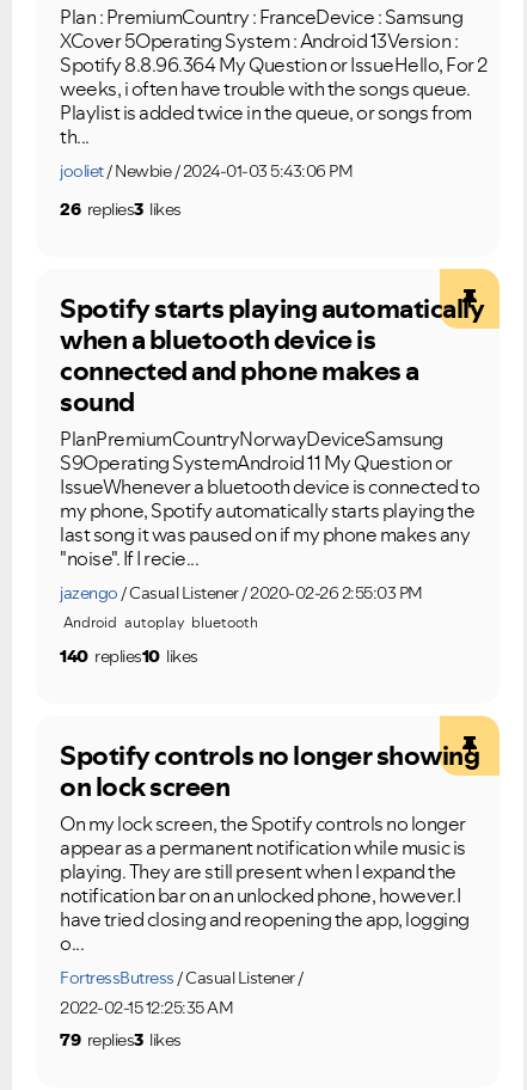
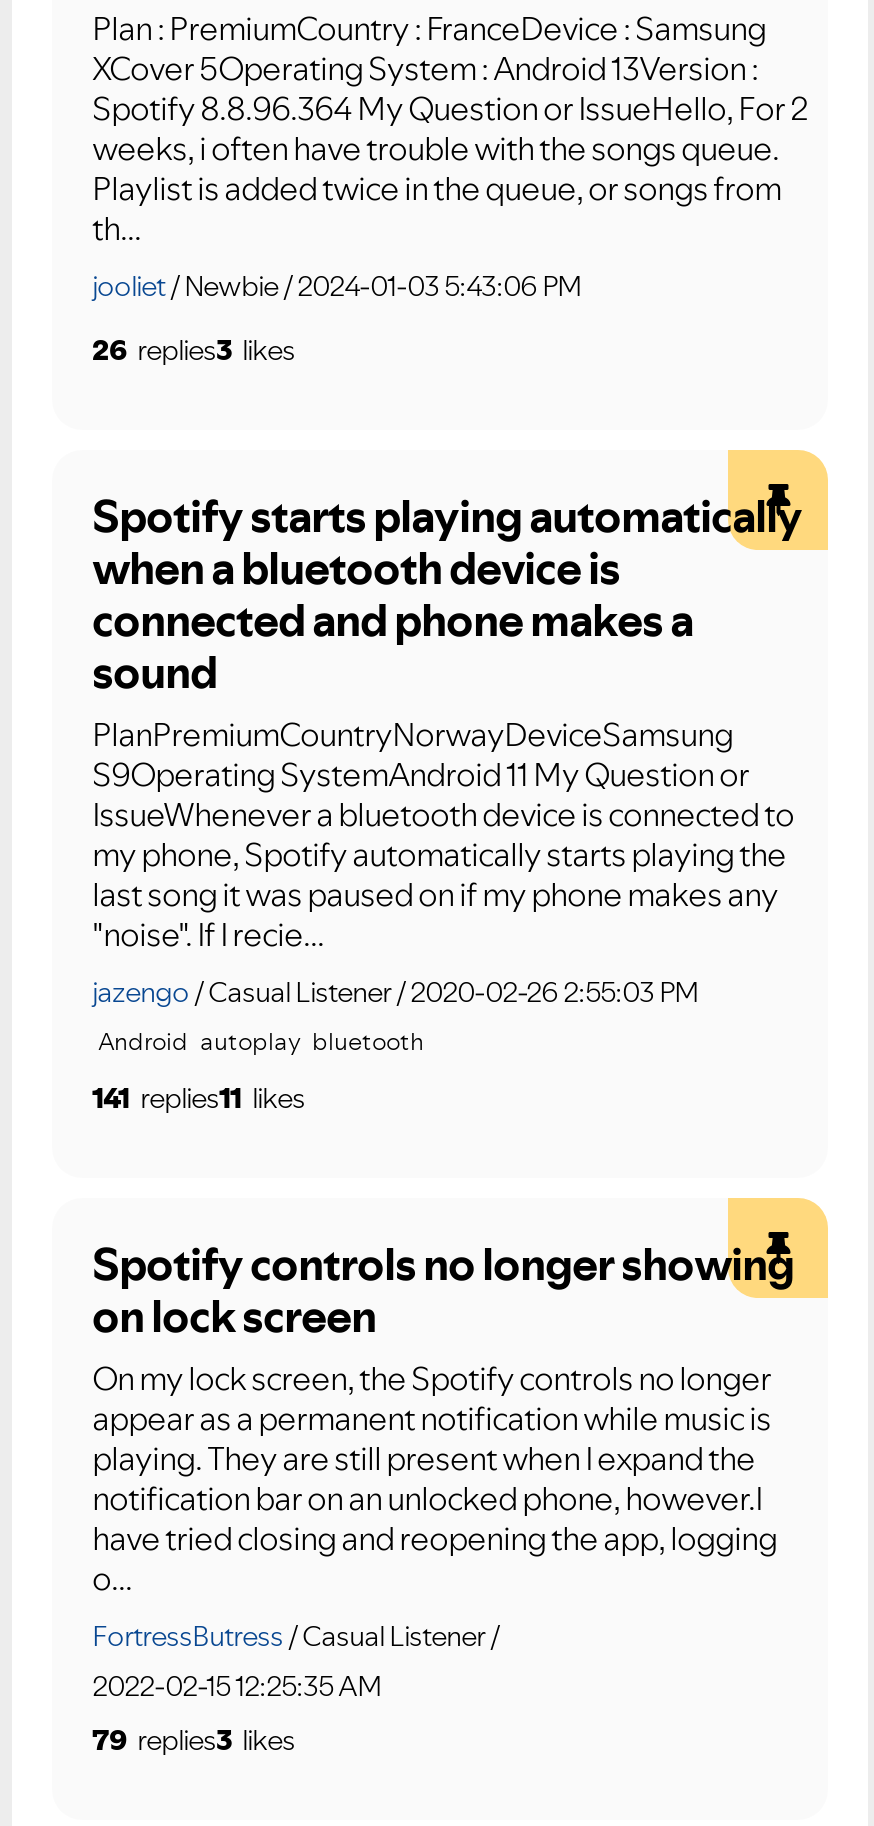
- 140 replies10 likes
+ 141 replies11 likes
